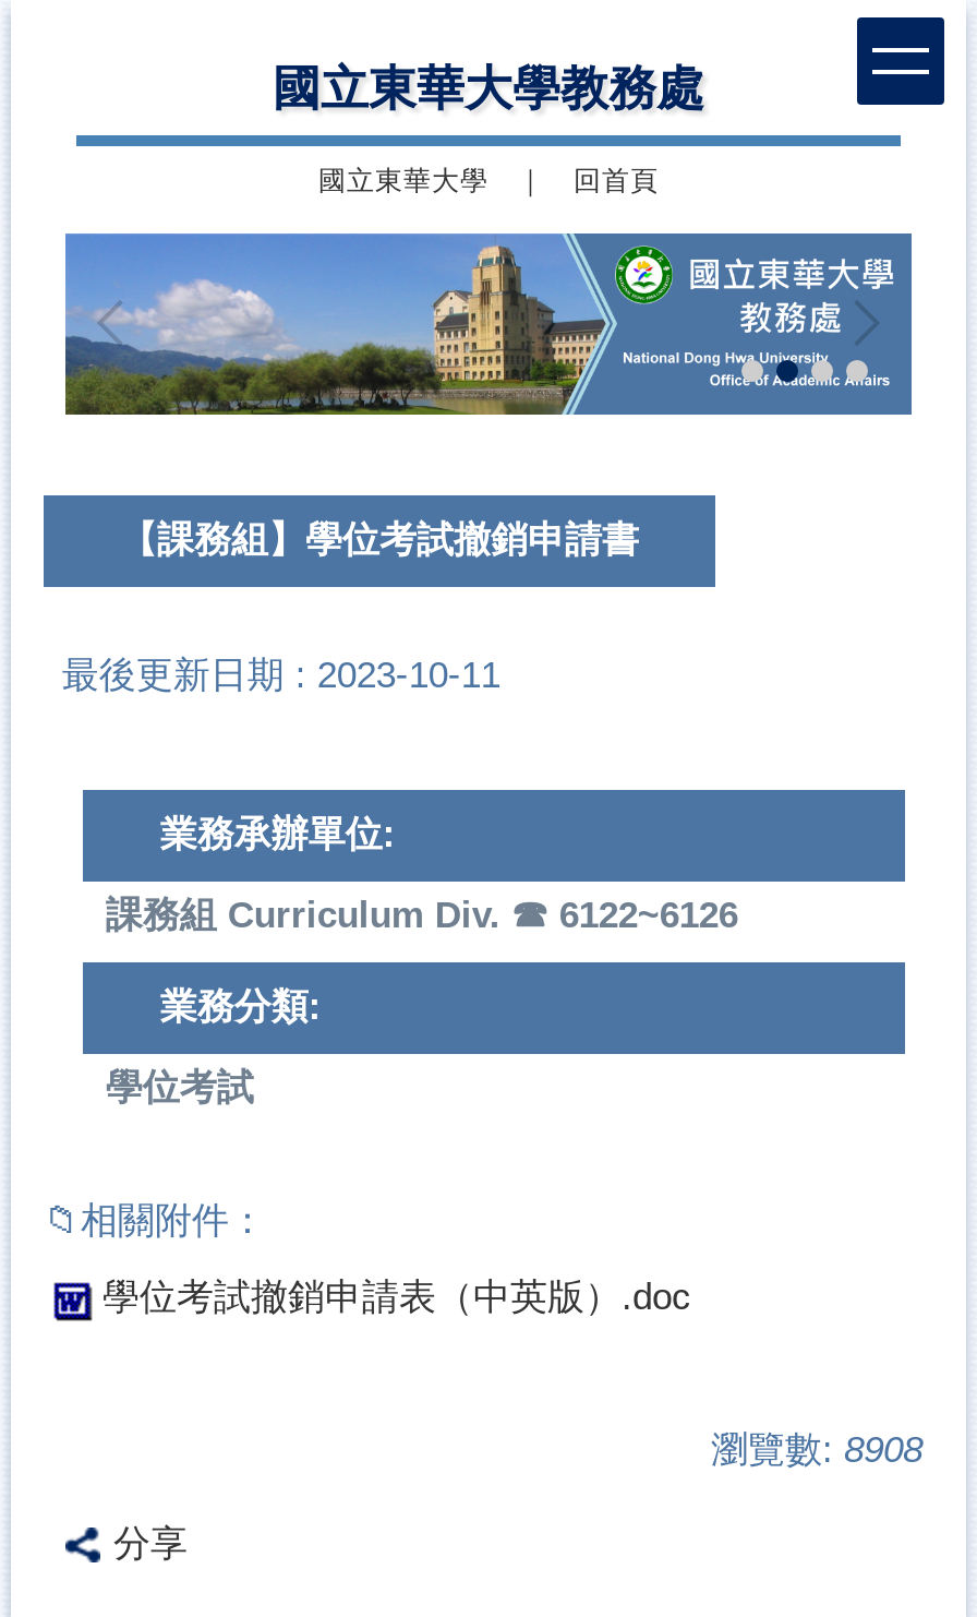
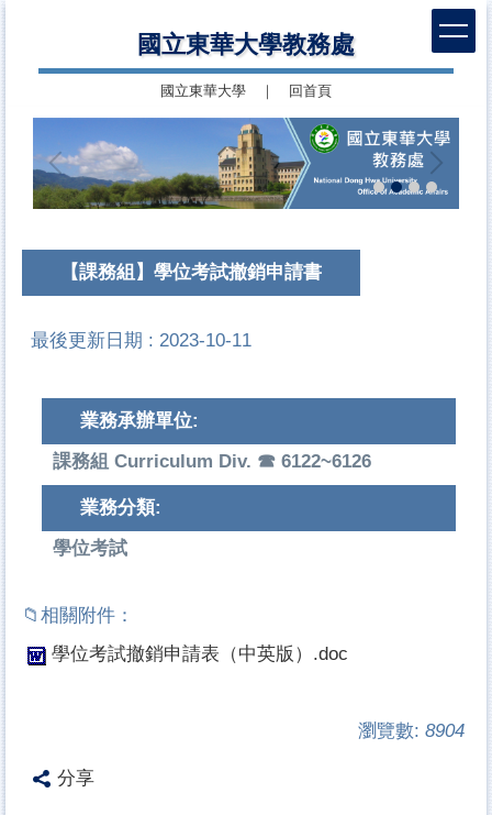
- 瀏覽數: 8908
+ 瀏覽數: 8904
